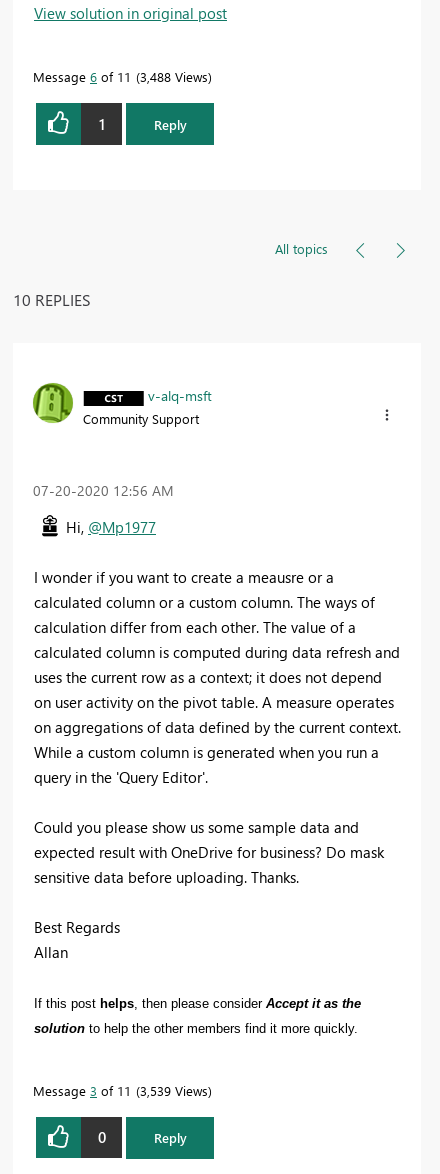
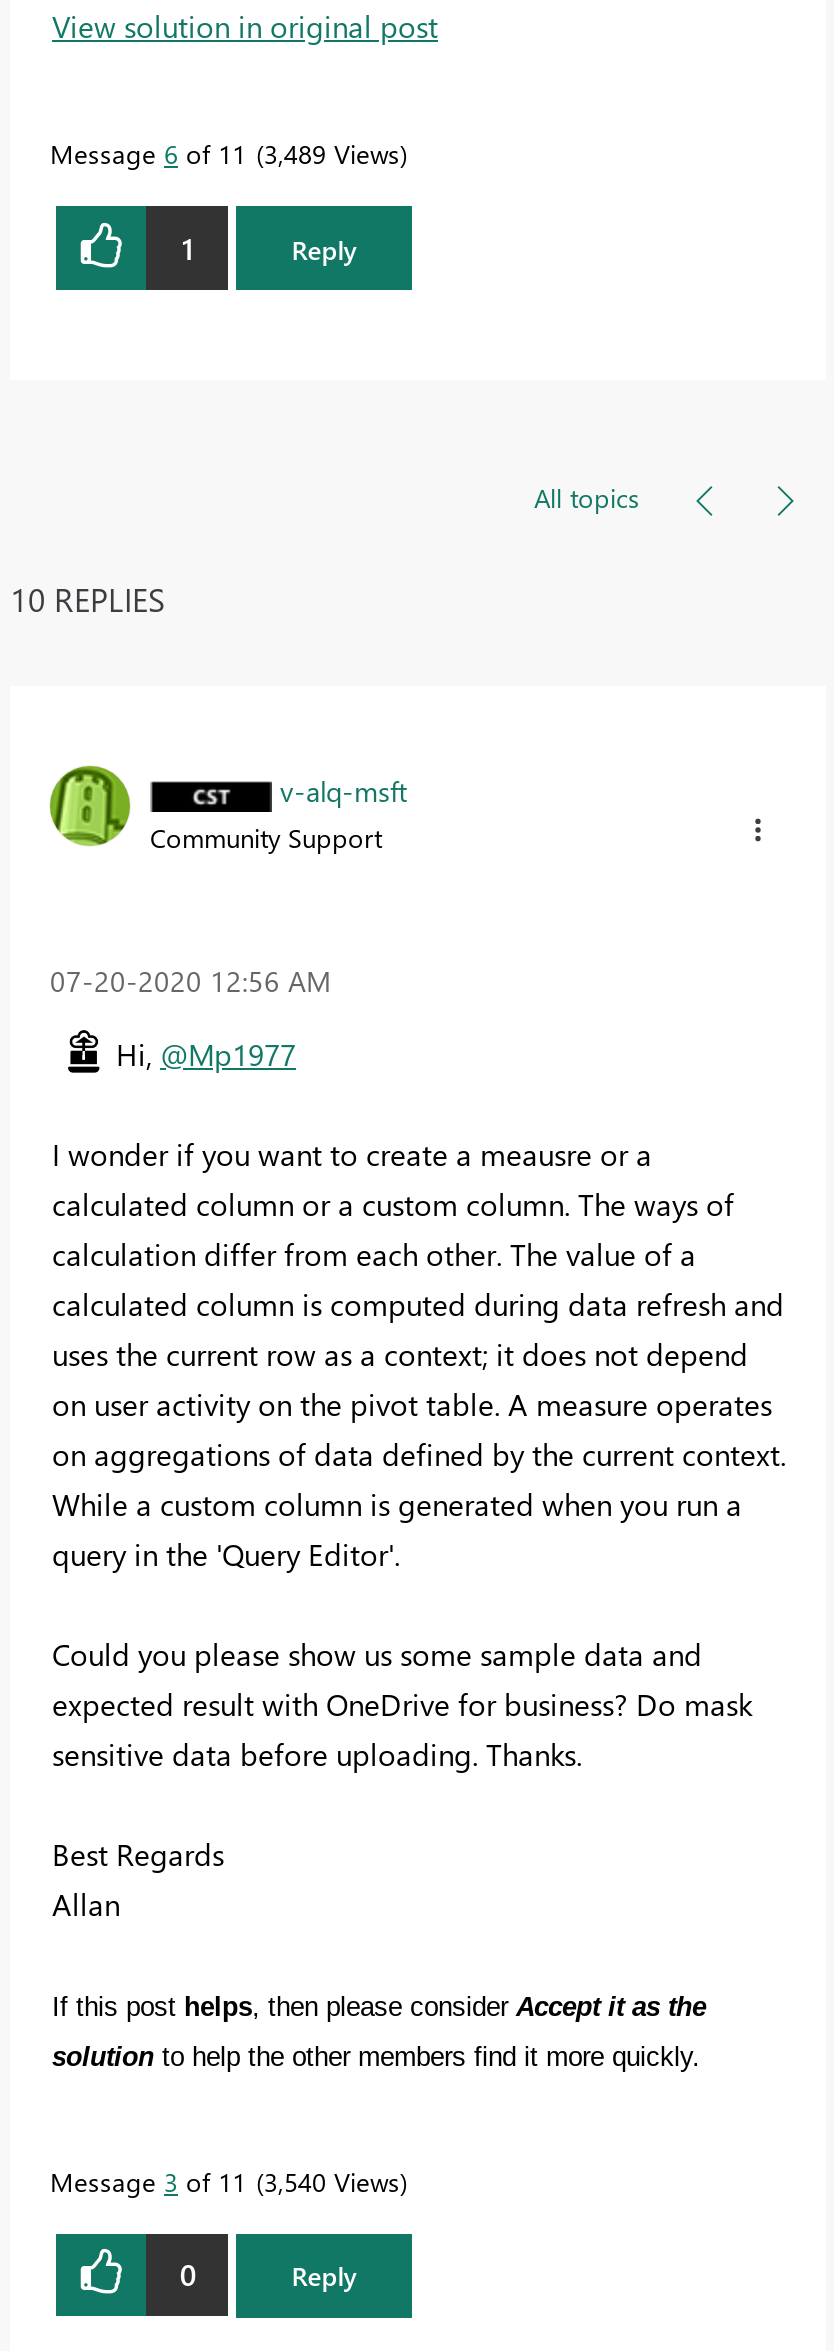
- Message 6 of 11 3,488 Views
+ Message 6 of 11 3,489 Views

- Message 3 of 11 3,539 Views
+ Message 3 of 11 3,540 Views
